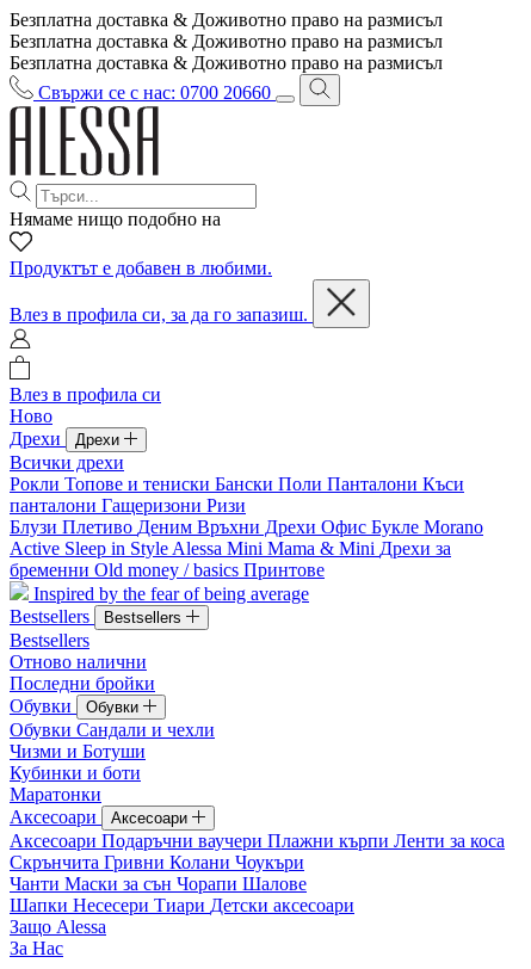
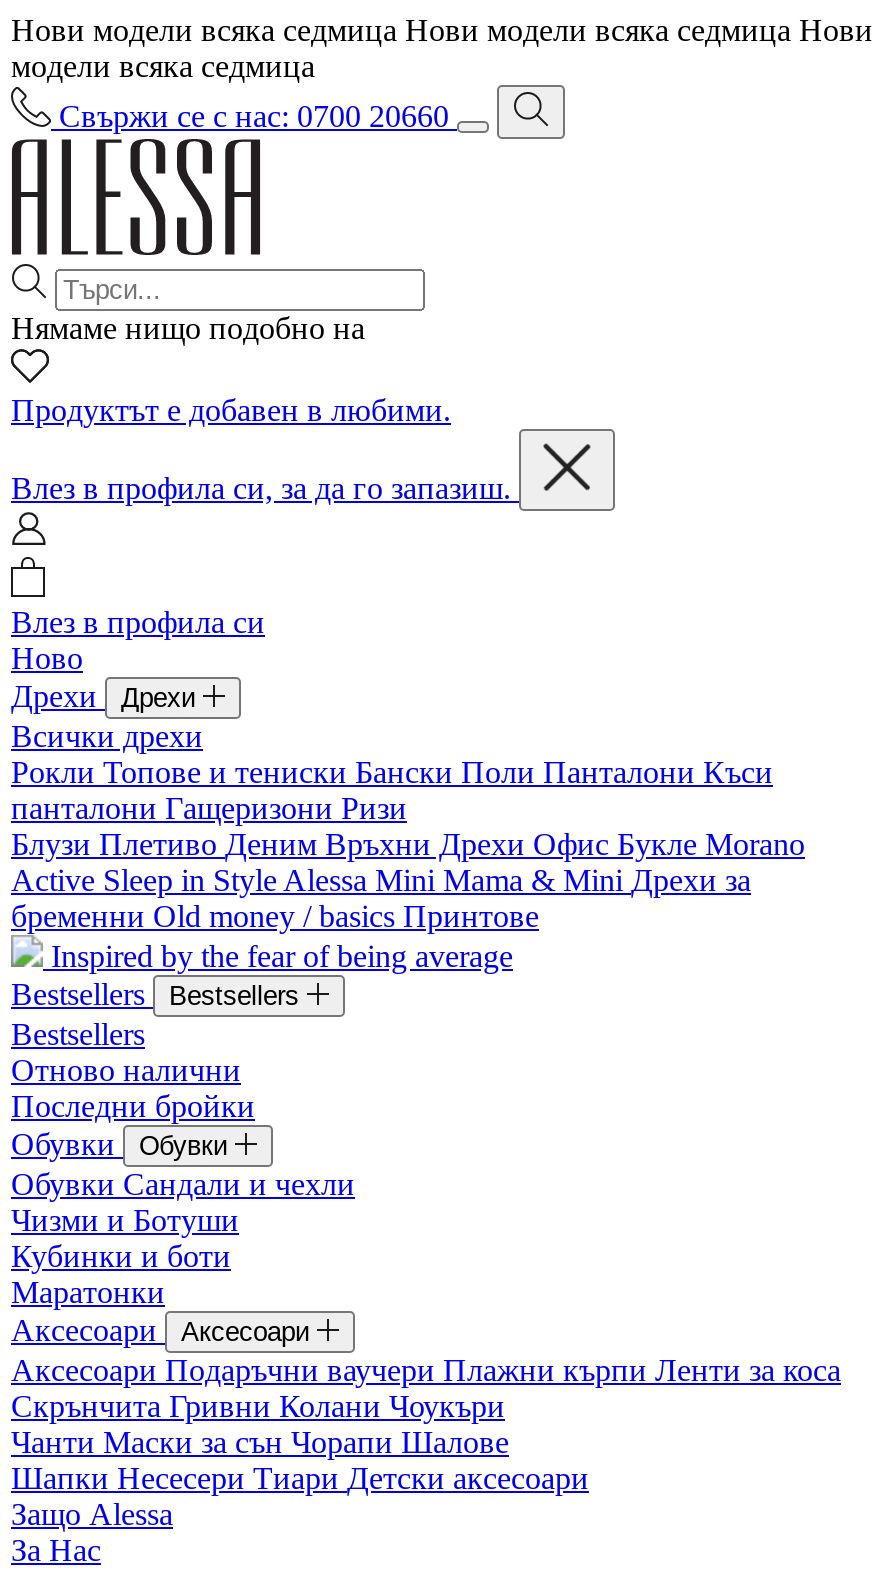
- Безплатна доставка & Доживотно право на размисъл
- Безплатна доставка & Доживотно право на размисъл
- Безплатна доставка & Доживотно право на размисъл
+ Нови модели всяка седмица Нови модели всяка седмица Нови
+ модели всяка седмица
